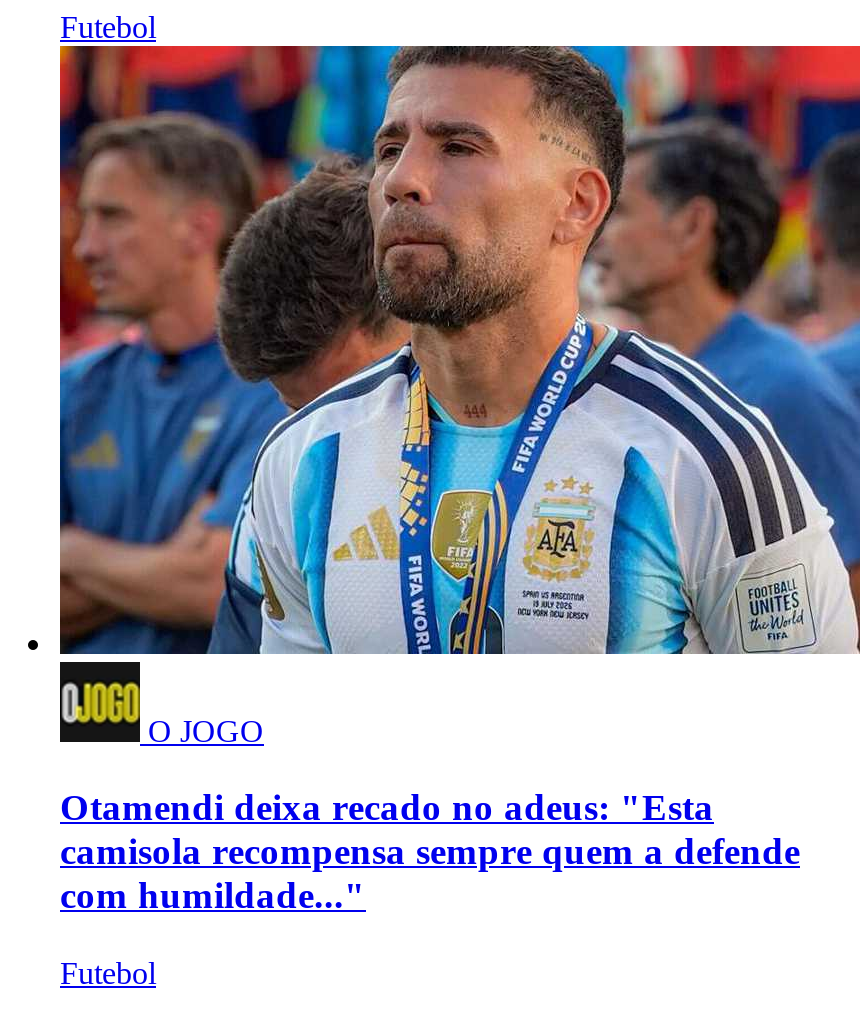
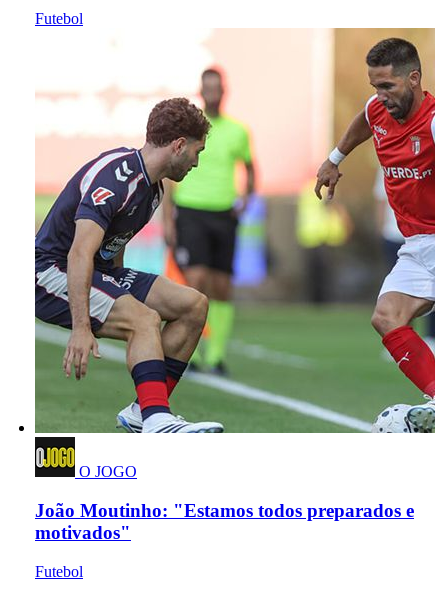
- [image]
+ [image]

moved down: O JOGO

- Otamendi deixa recado no adeus: "Esta
- camisola recompensa sempre quem a defende
- com humildade..."
+ João Moutinho: "Estamos todos preparados e
+ motivados"
